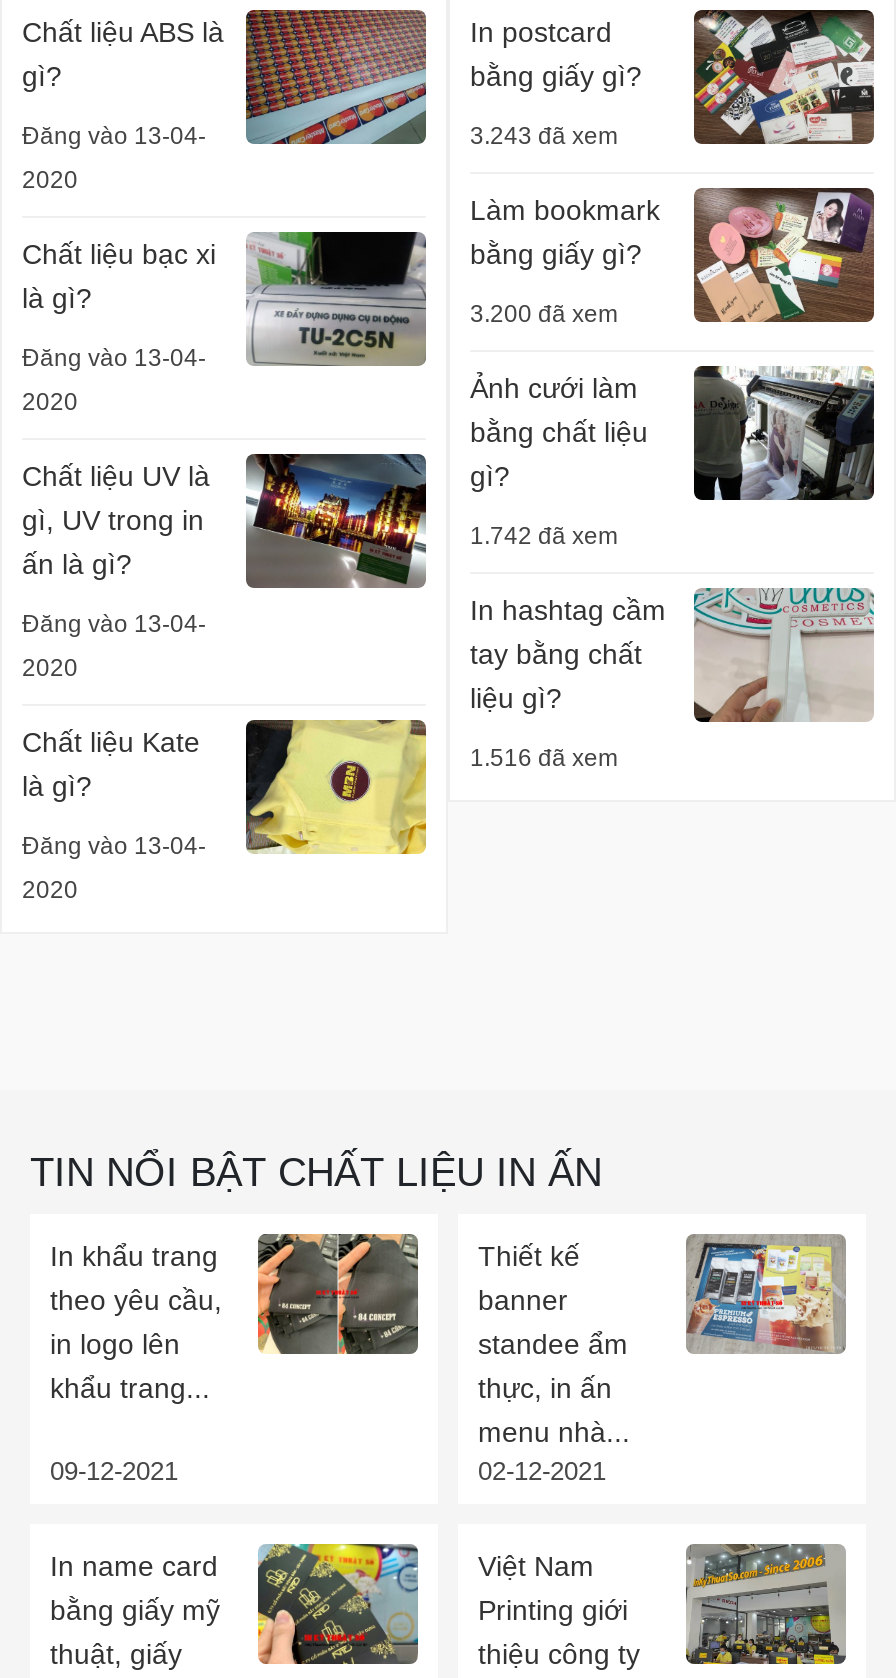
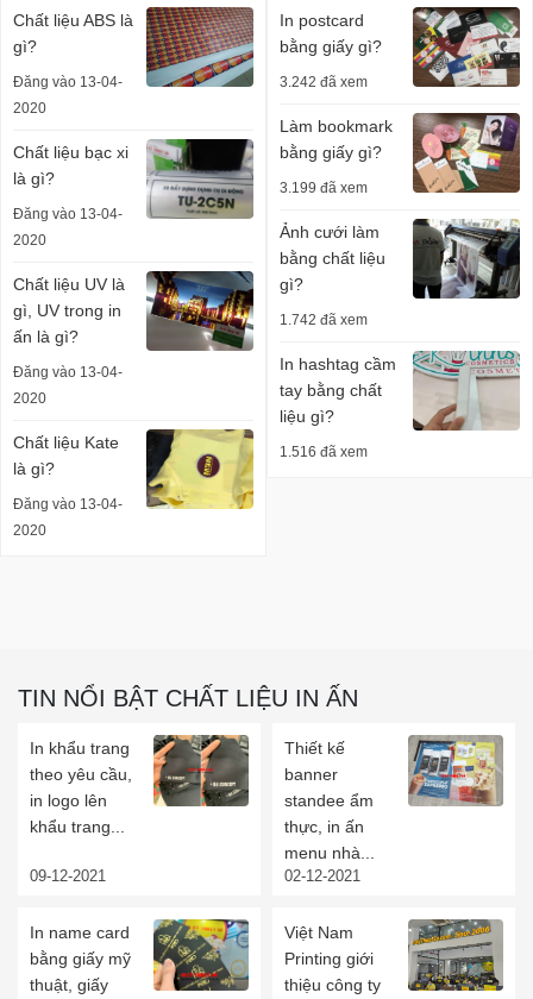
- 3.243 đã xem
+ 3.242 đã xem

- 3.200 đã xem
+ 3.199 đã xem
